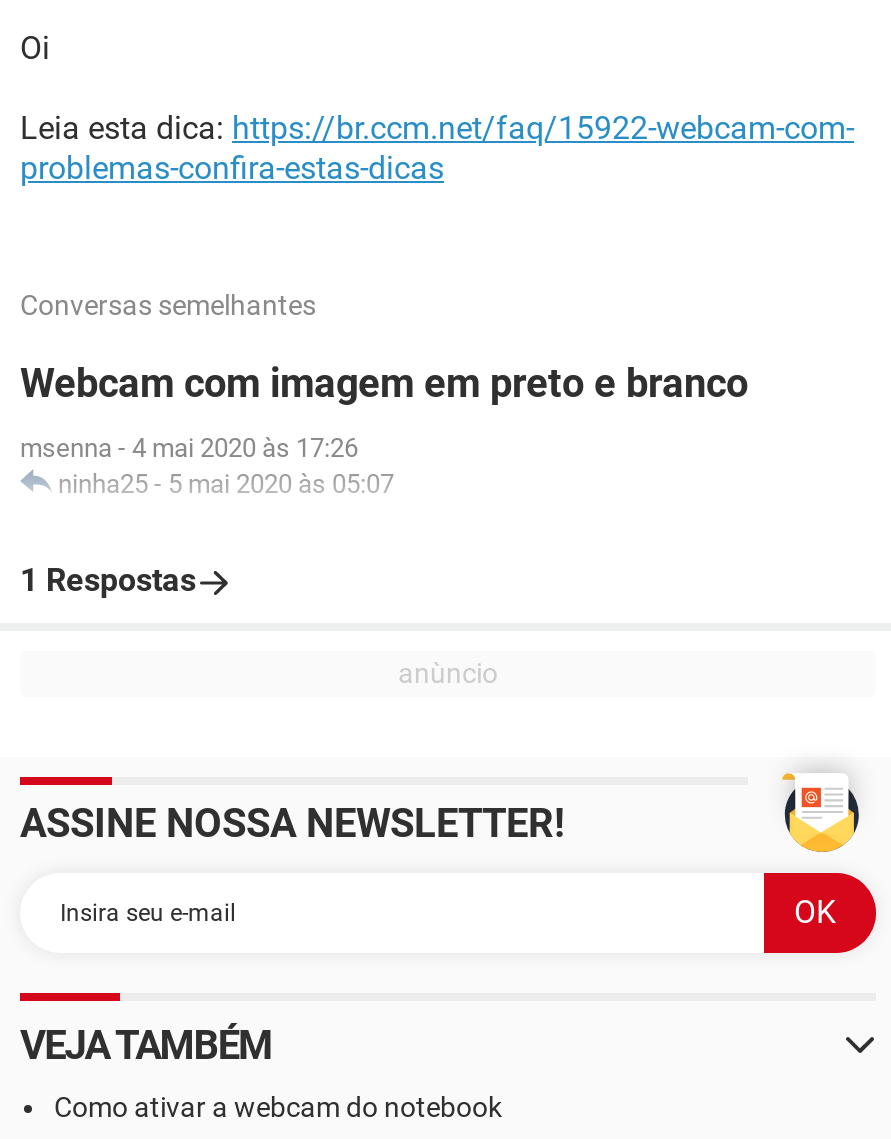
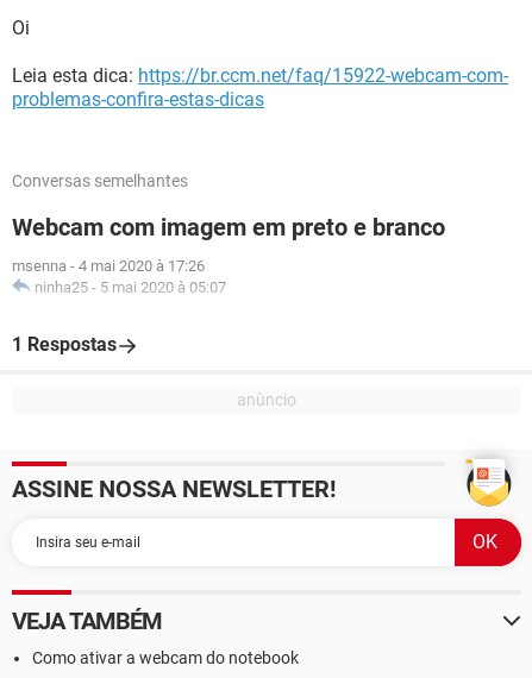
- msenna - 4 mai 2020 às 17:26
+ msenna - 4 mai 2020 à 17:26

- ninha25 - 5 mai 2020 às 05:07
+ ninha25 - 5 mai 2020 à 05:07
